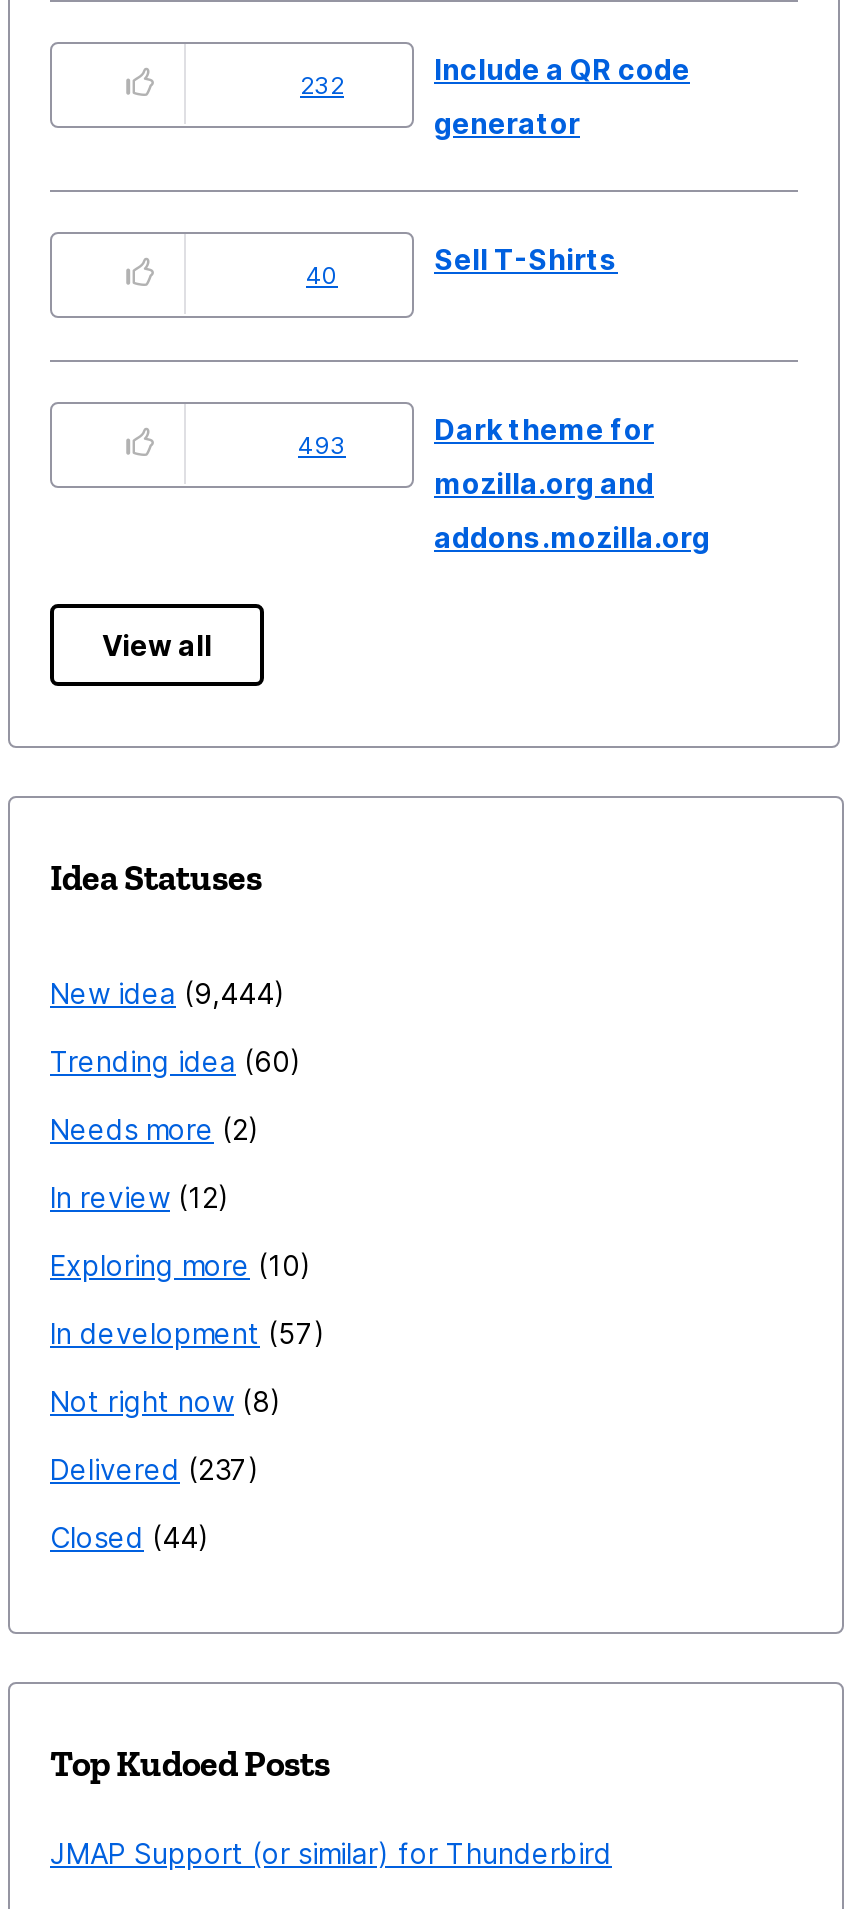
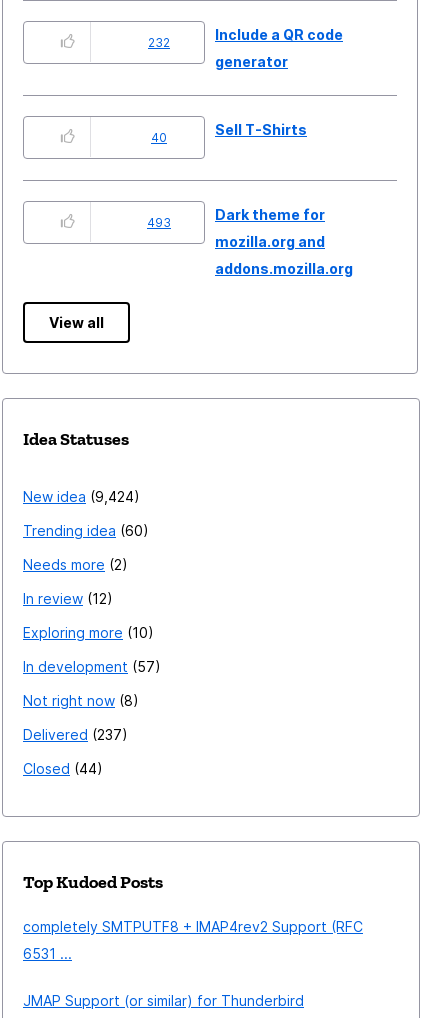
- New idea 9,444
+ New idea 9,424

+ completely SMTPUTF8 + IMAP4rev2 Support (RFC
+ 6531 ...
